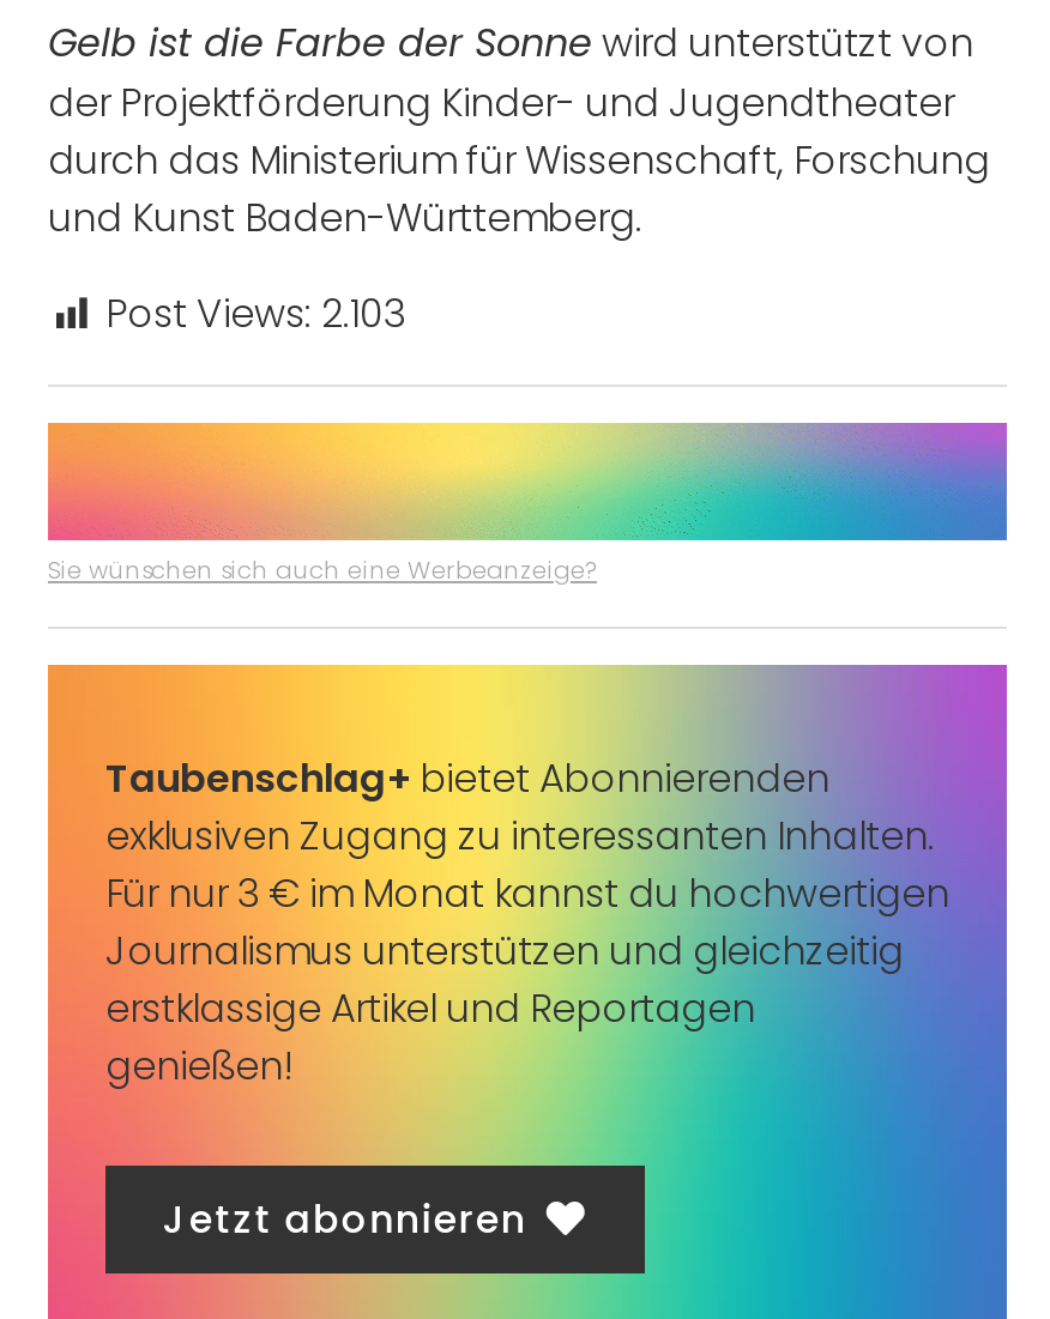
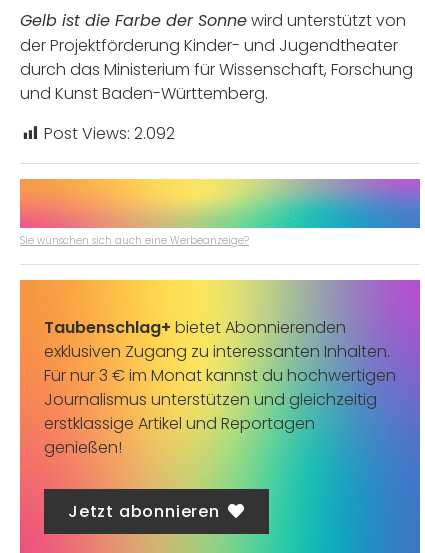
- Post Views: 2.103
+ Post Views: 2.092
